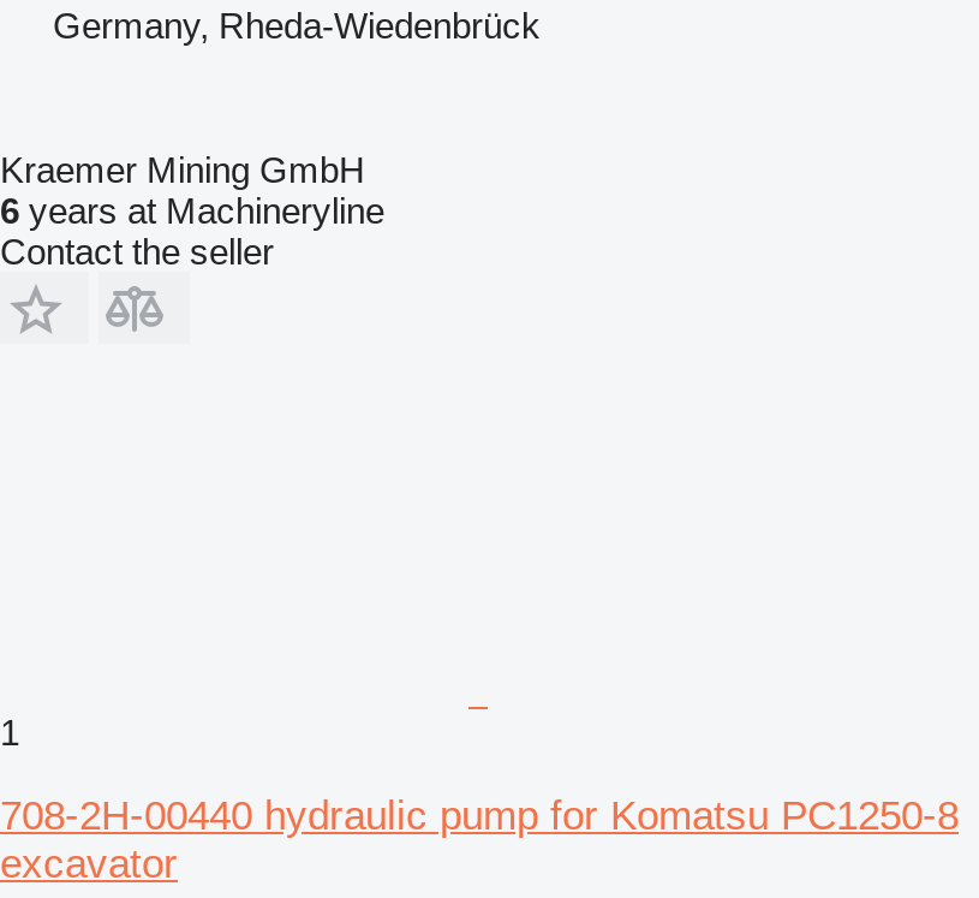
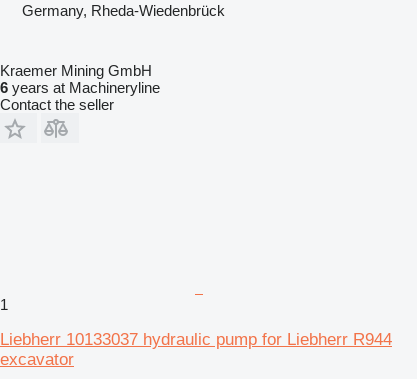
- 708-2H-00440 hydraulic pump for Komatsu PC1250-8
+ Liebherr 10133037 hydraulic pump for Liebherr R944
